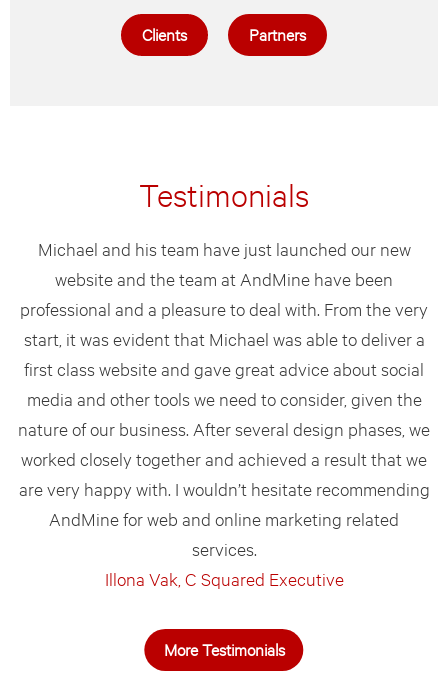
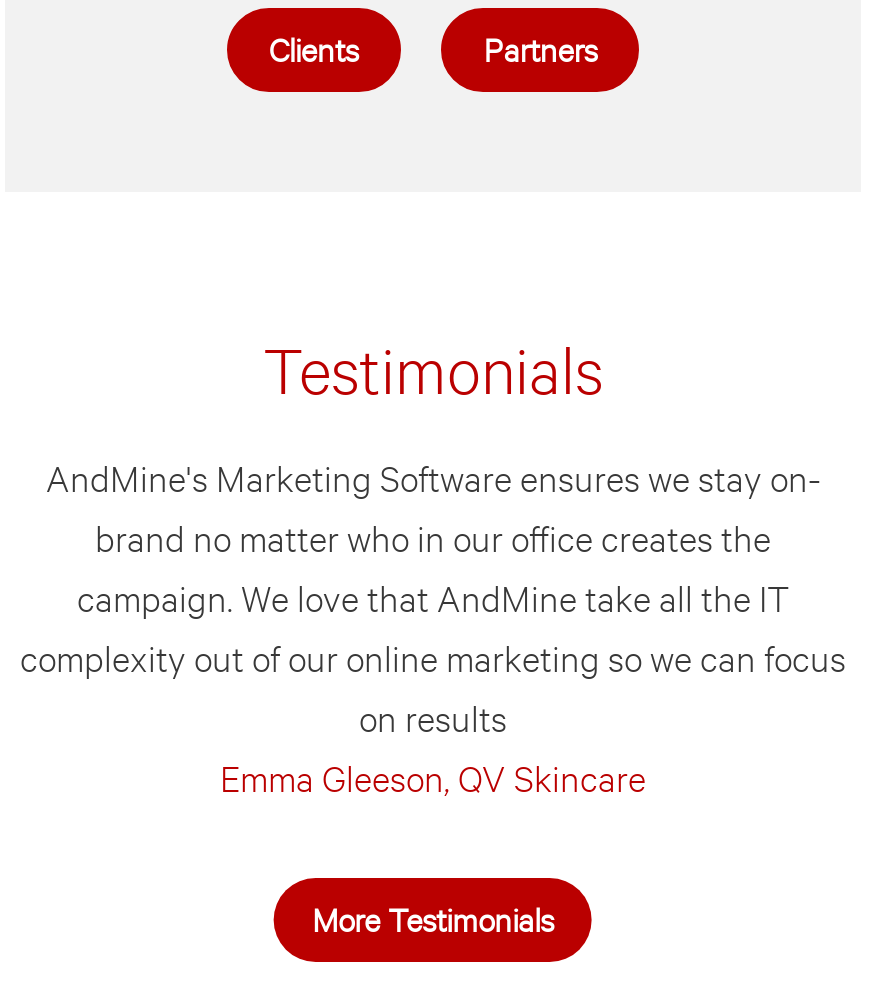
- Michael and his team have just launched our new
- website and the team at AndMine have been
- professional and a pleasure to deal with. From the very
- start, it was evident that Michael was able to deliver a
- first class website and gave great advice about social
- media and other tools we need to consider, given the
- nature of our business. After several design phases, we
- worked closely together and achieved a result that we
- are very happy with. I wouldn’t hesitate recommending
- AndMine for web and online marketing related
- services.
- Illona Vak, C Squared Executive
+ AndMine's Marketing Software ensures we stay on-
+ brand no matter who in our office creates the
+ campaign. We love that AndMine take all the IT
+ complexity out of our online marketing so we can focus
+ on results
+ Emma Gleeson, QV Skincare
